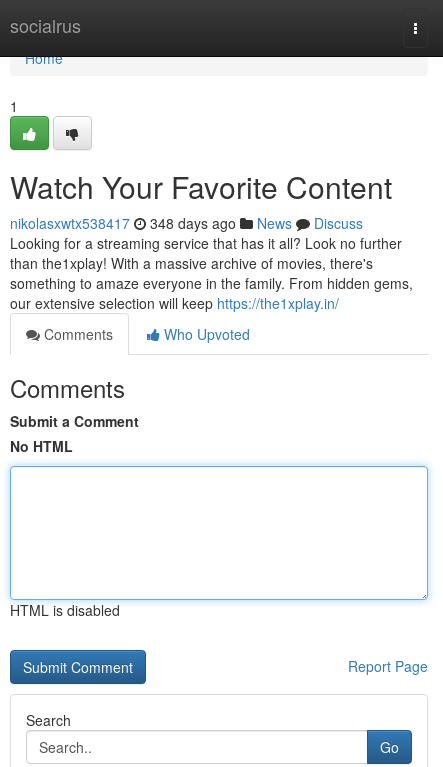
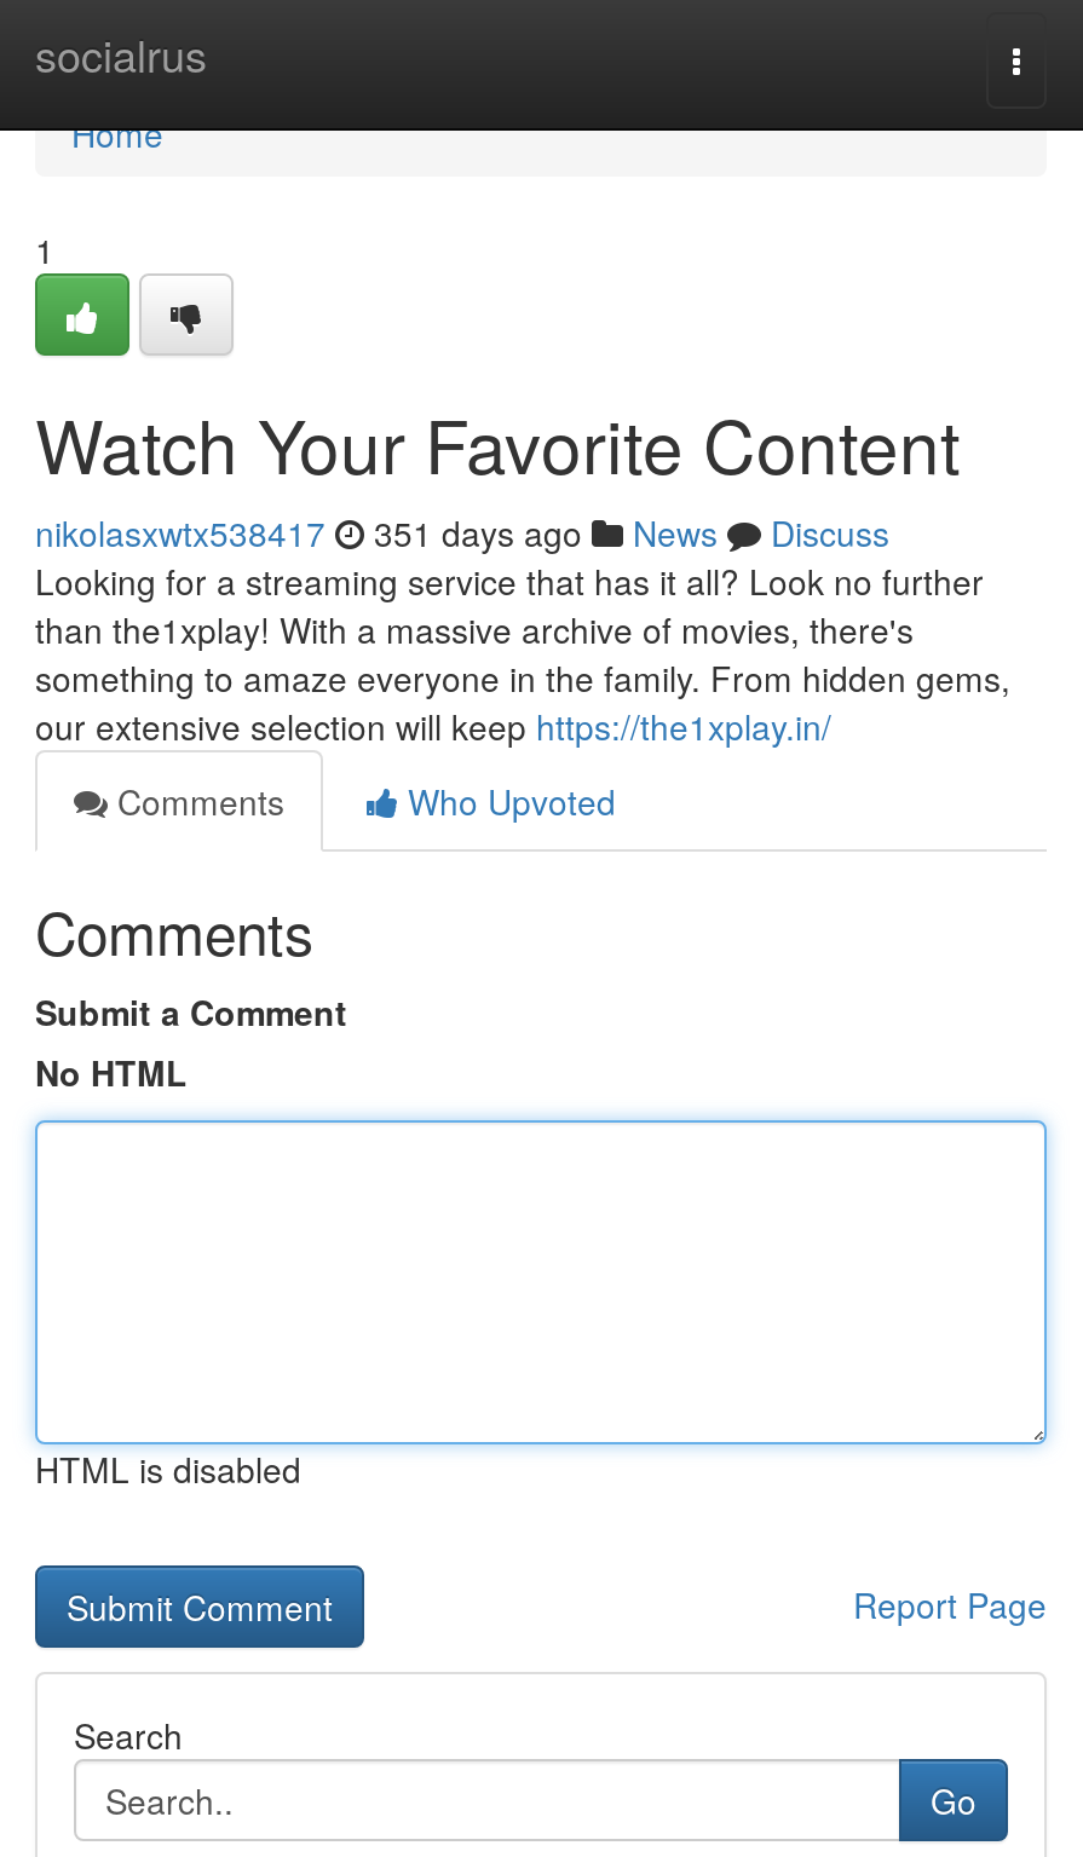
- nikolasxwtx538417 348 days ago News Discuss
+ nikolasxwtx538417 351 days ago News Discuss
